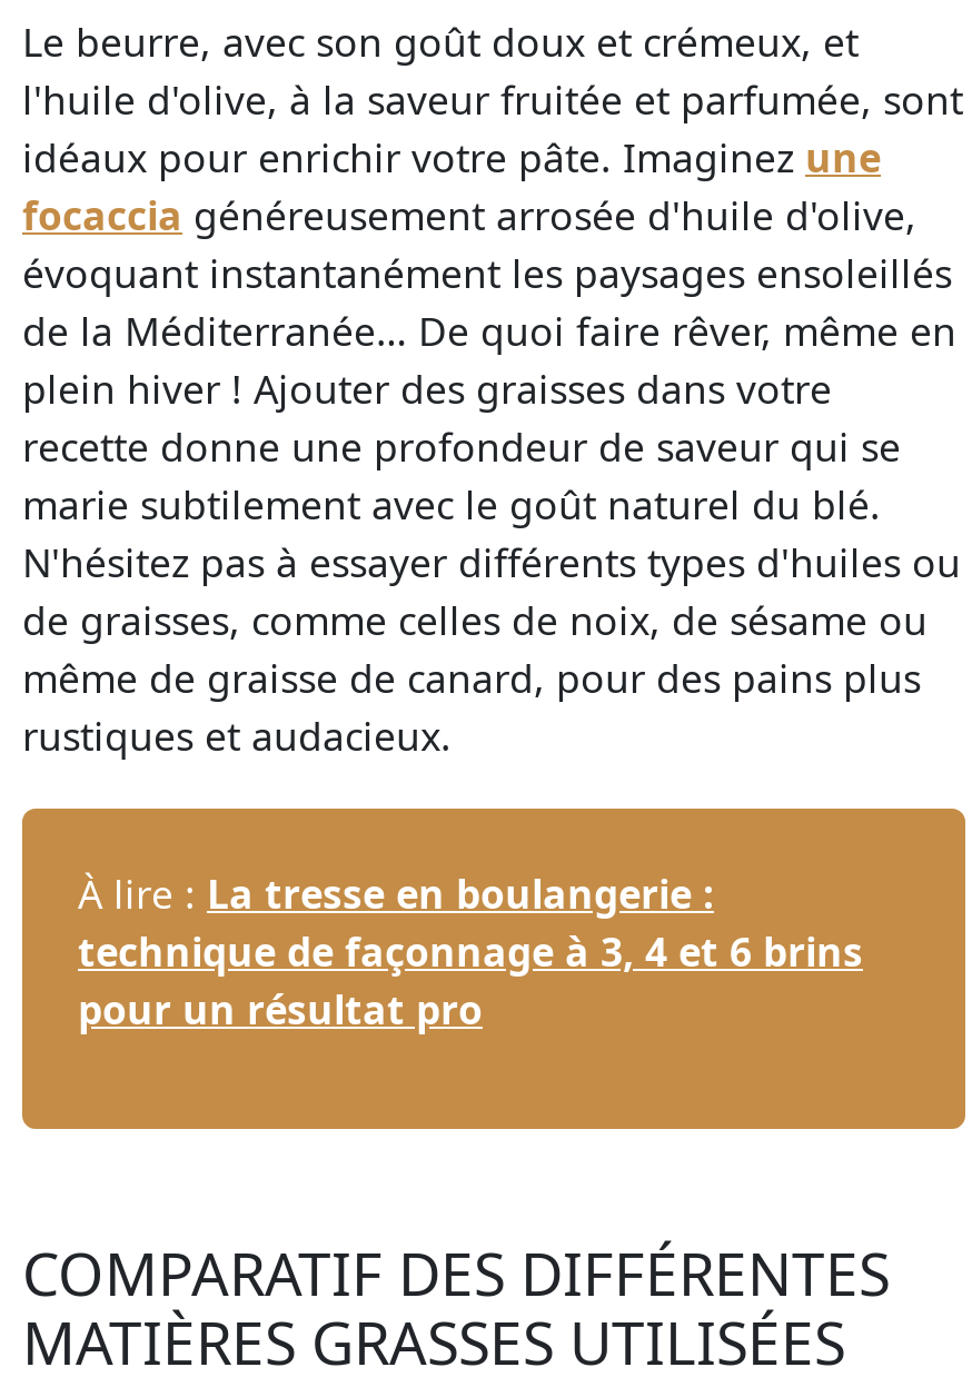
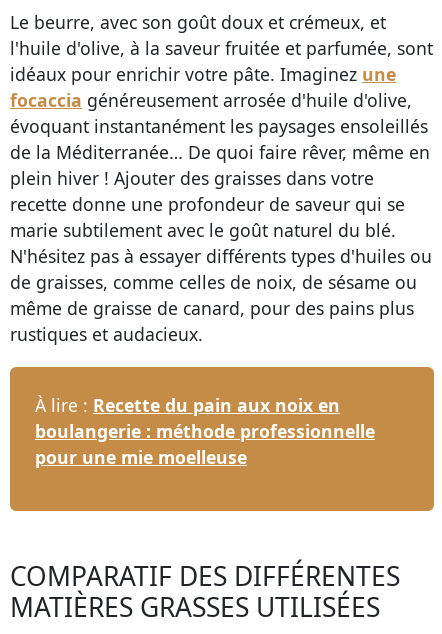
- À lire : La tresse en boulangerie :
- technique de façonnage à 3, 4 et 6 brins
- pour un résultat pro
+ À lire : Recette du pain aux noix en
+ boulangerie : méthode professionnelle
+ pour une mie moelleuse
